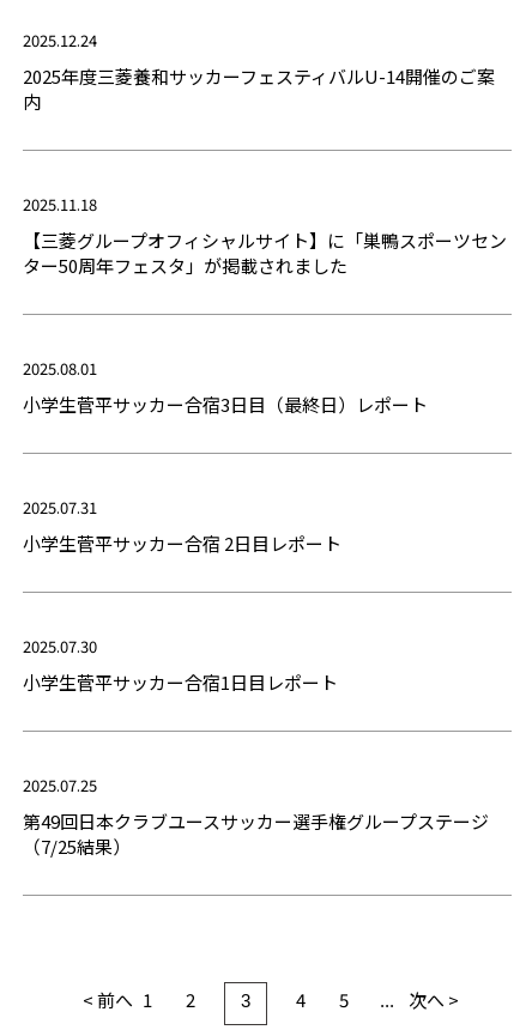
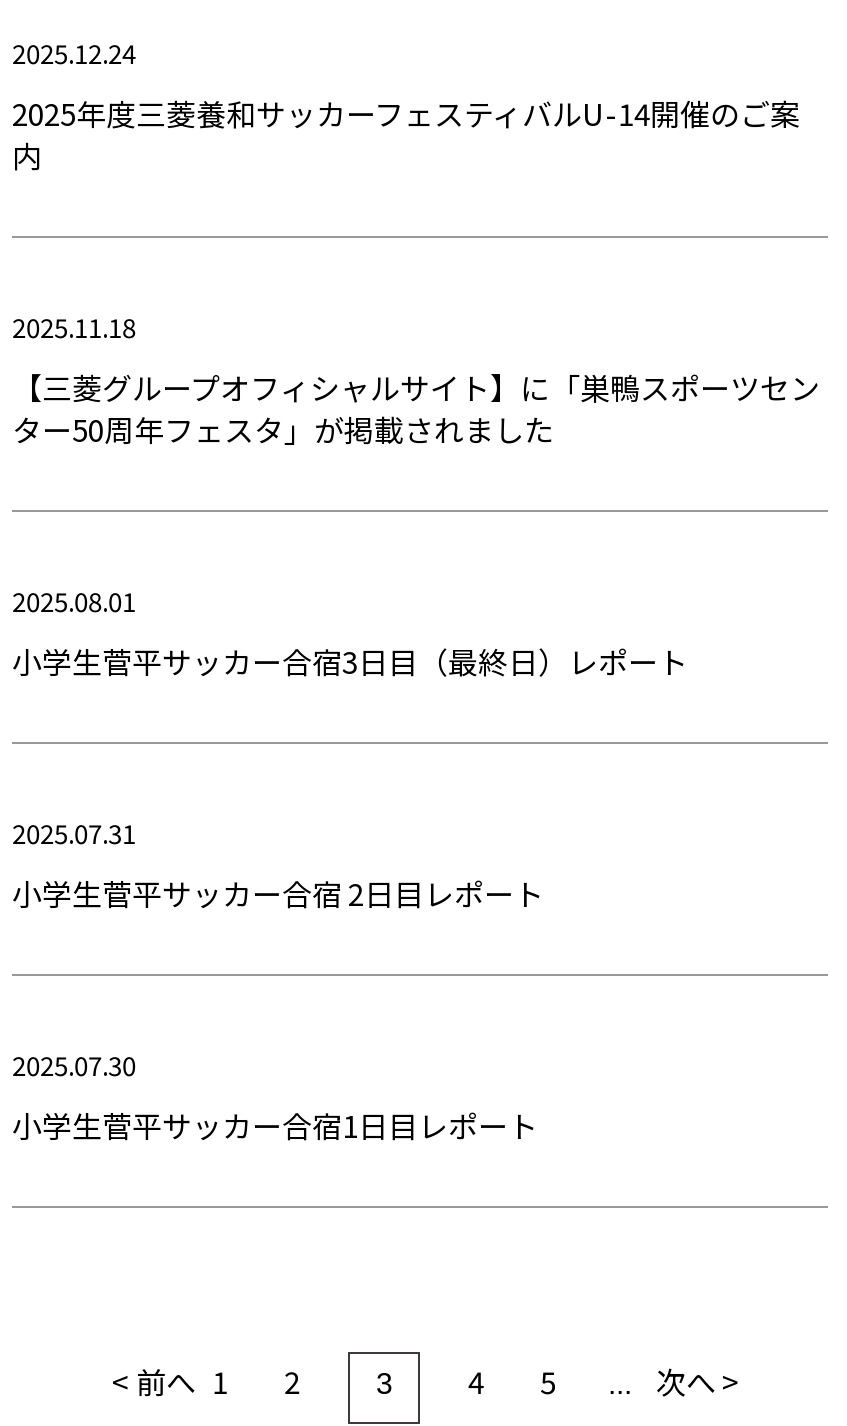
- 2025.07.25
- 第49回日本クラブユースサッカー選手権グループステージ
- （7/25結果）
